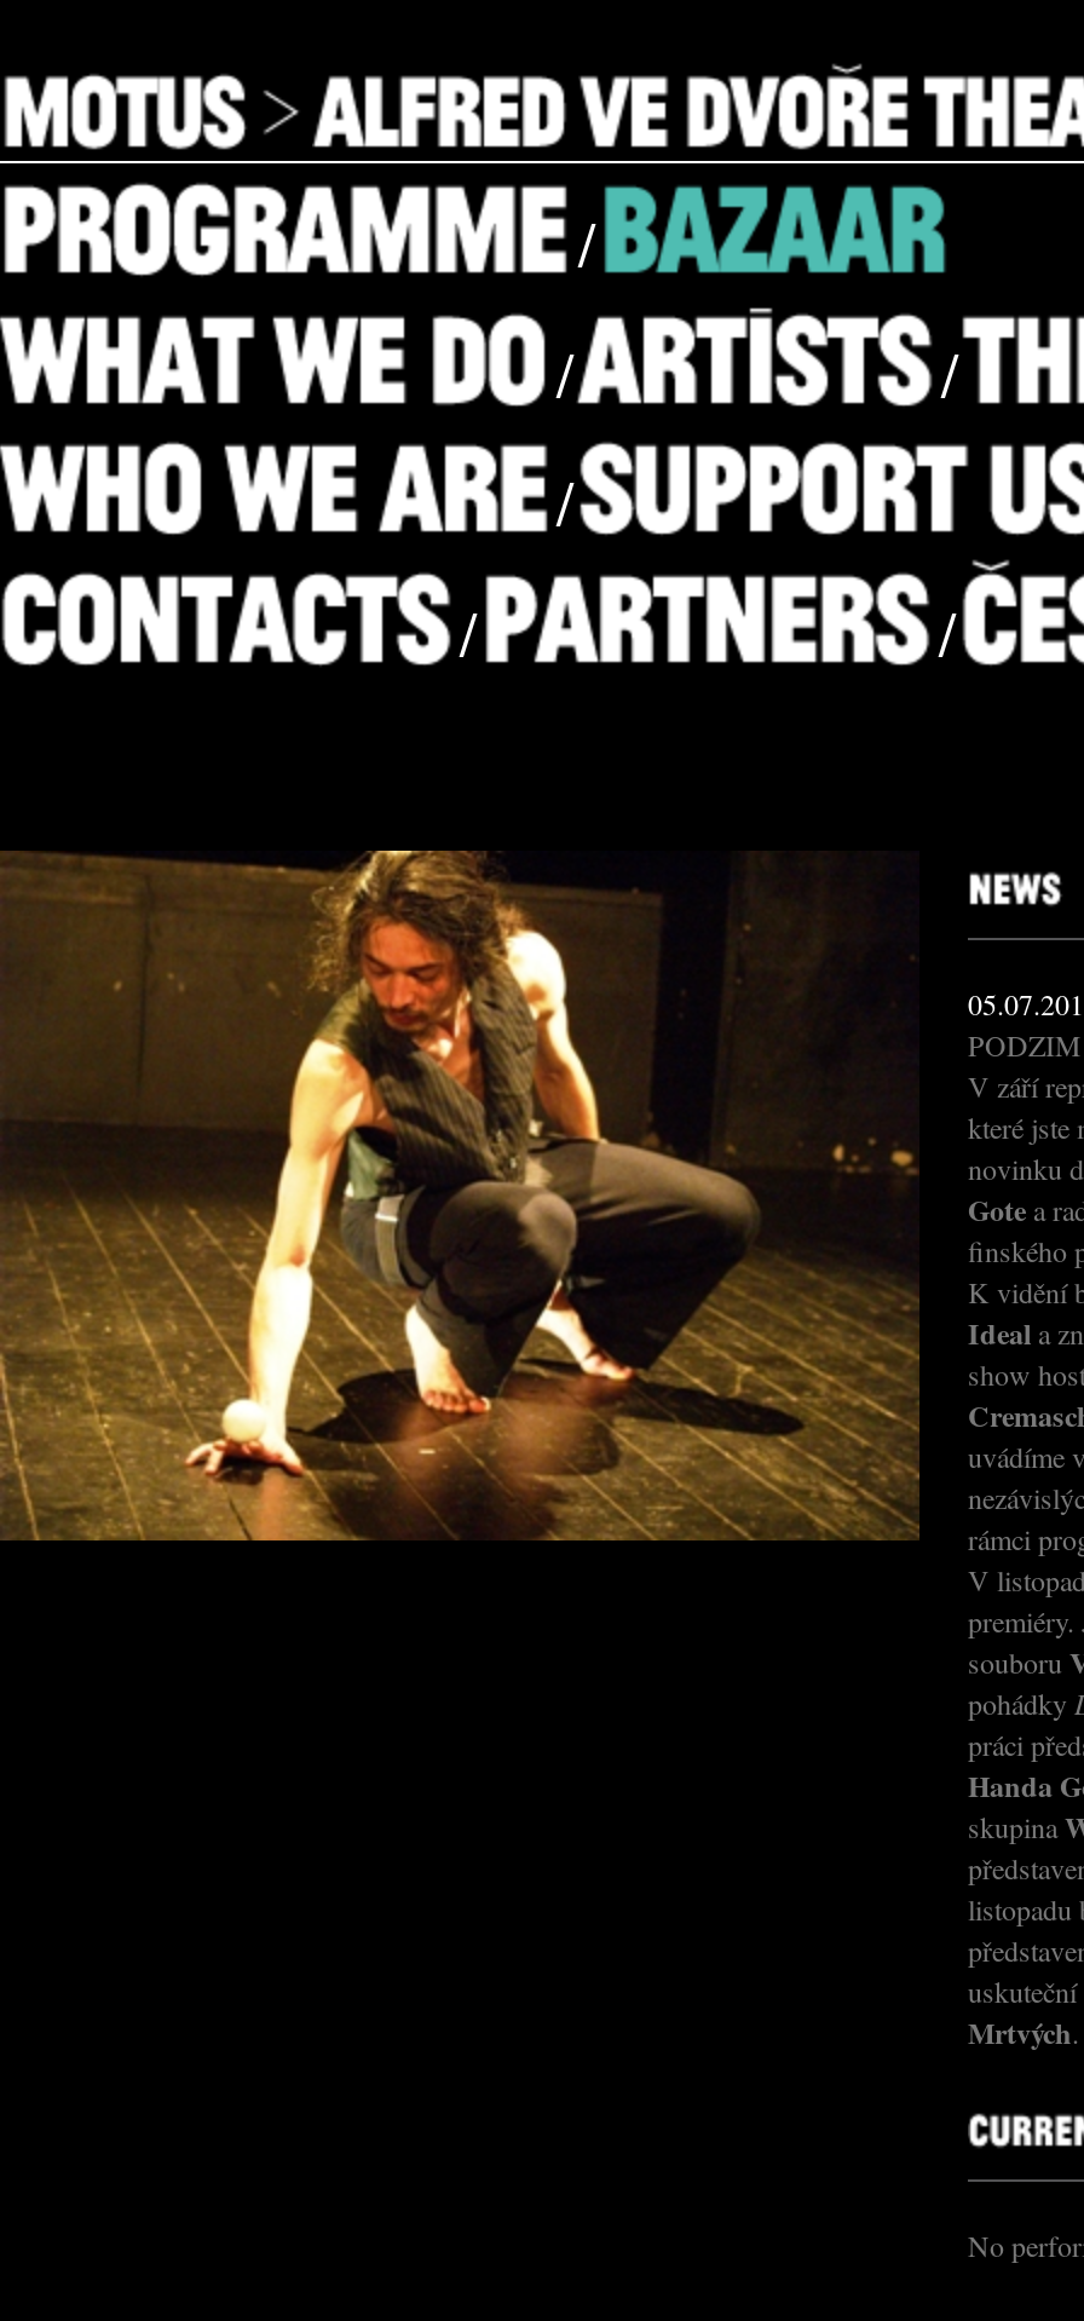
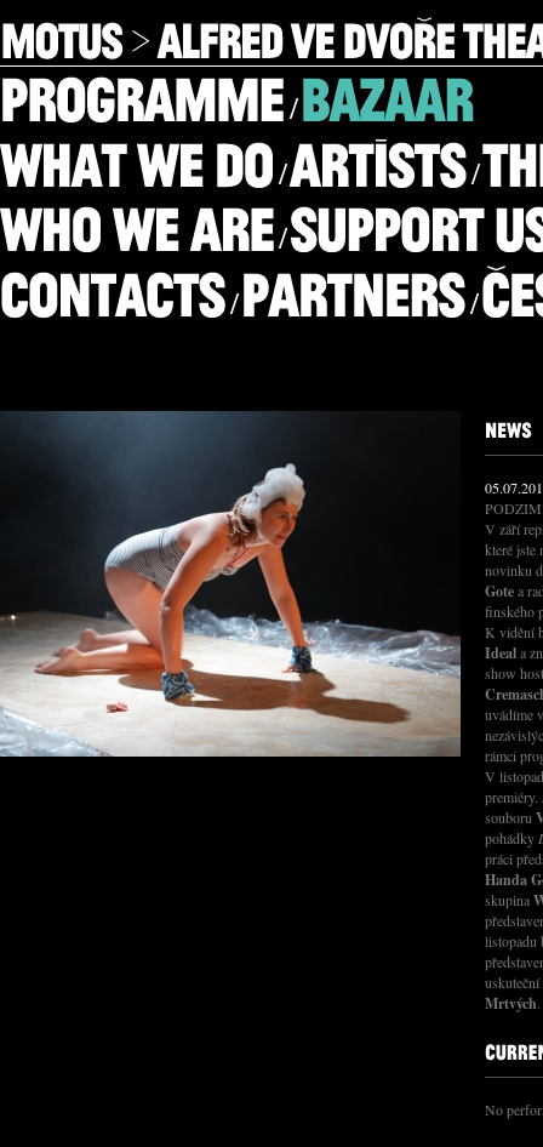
- [image]
+ [image]
